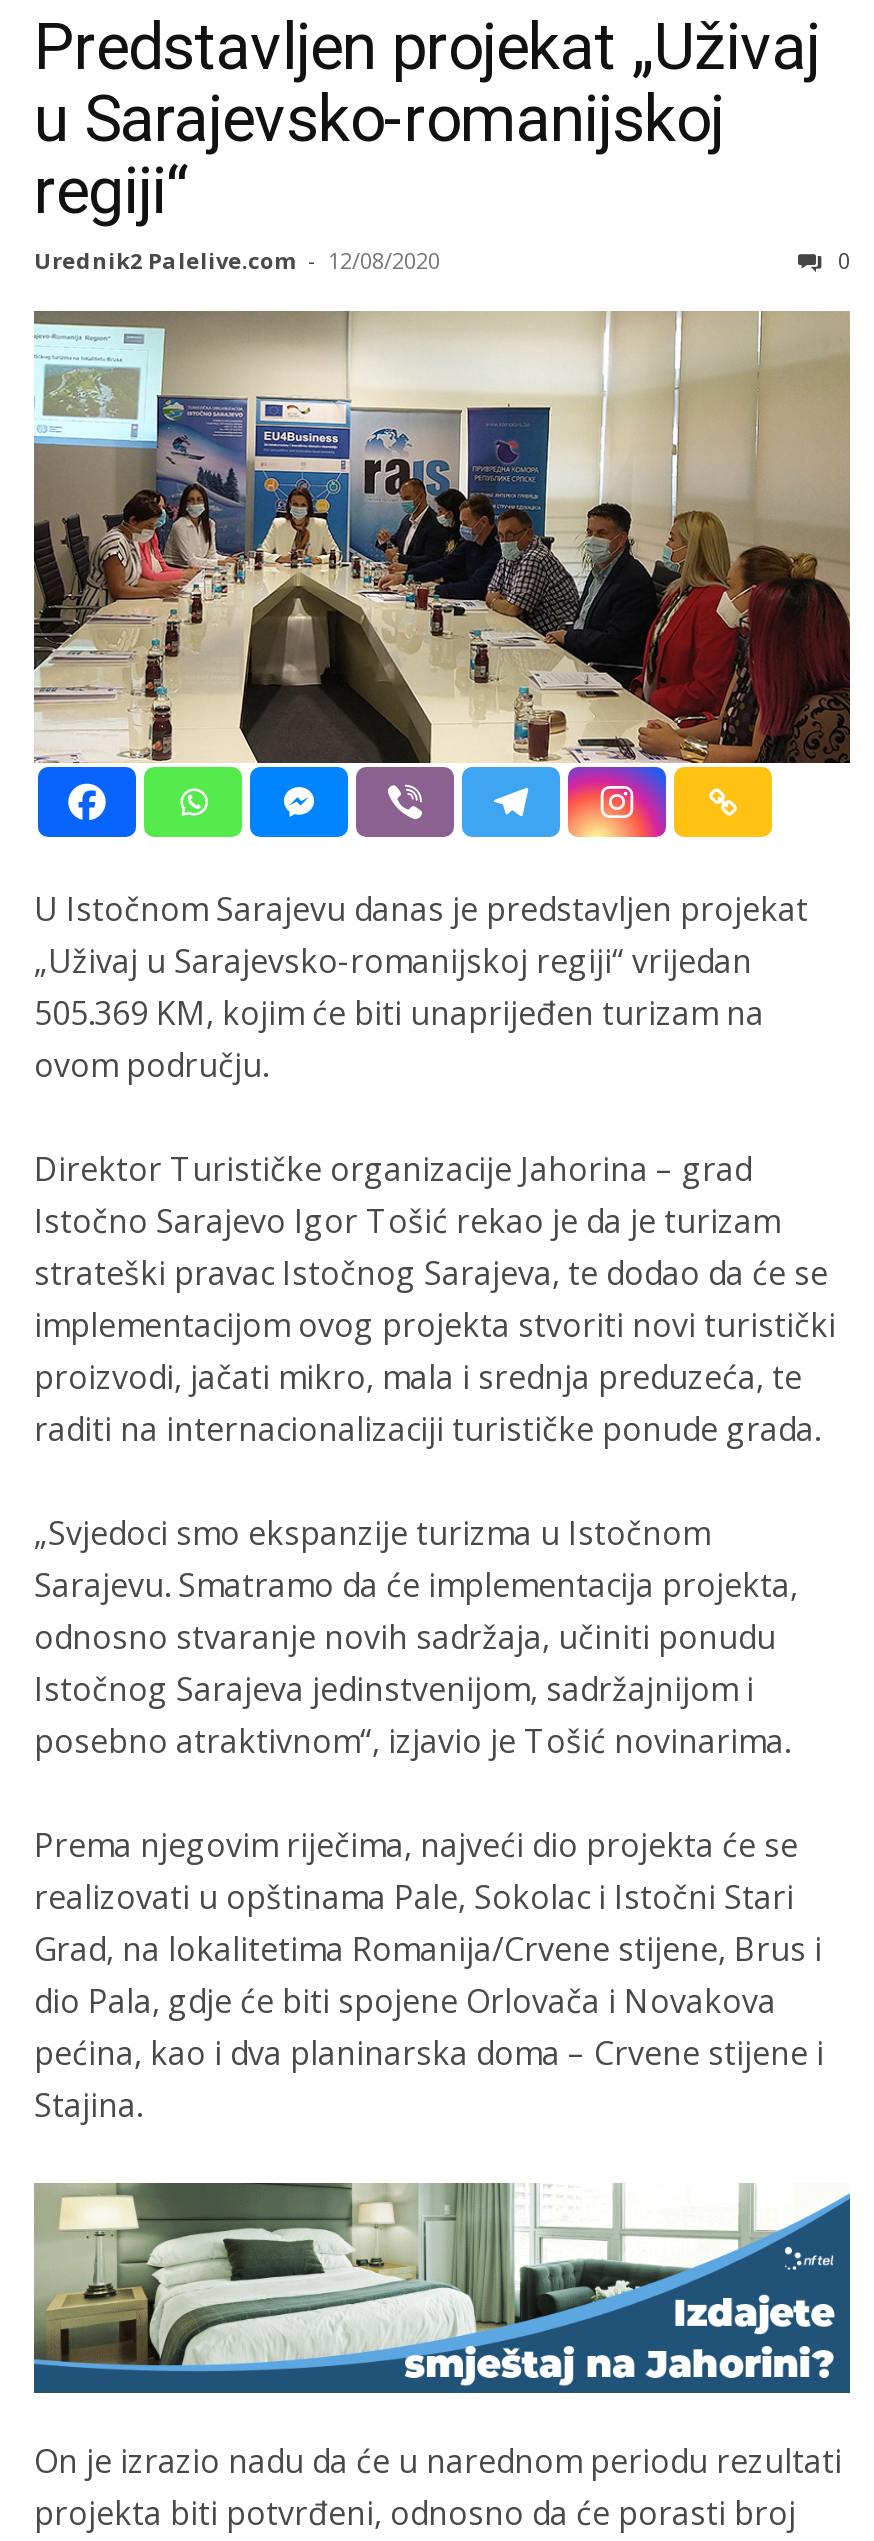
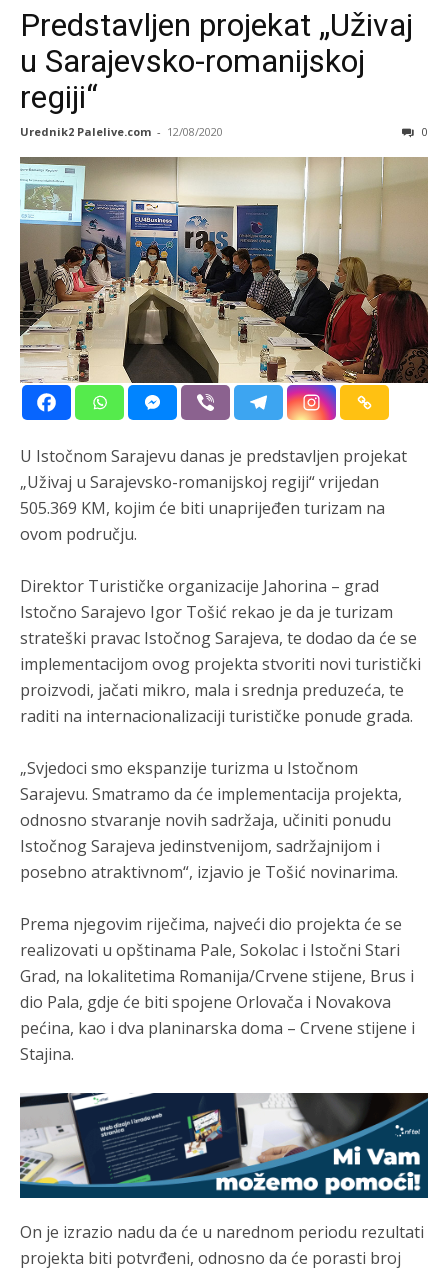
- [image]
+ [image]
